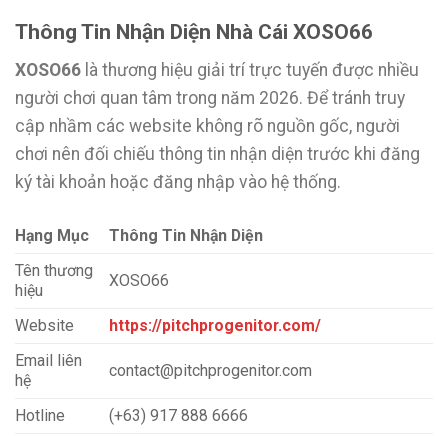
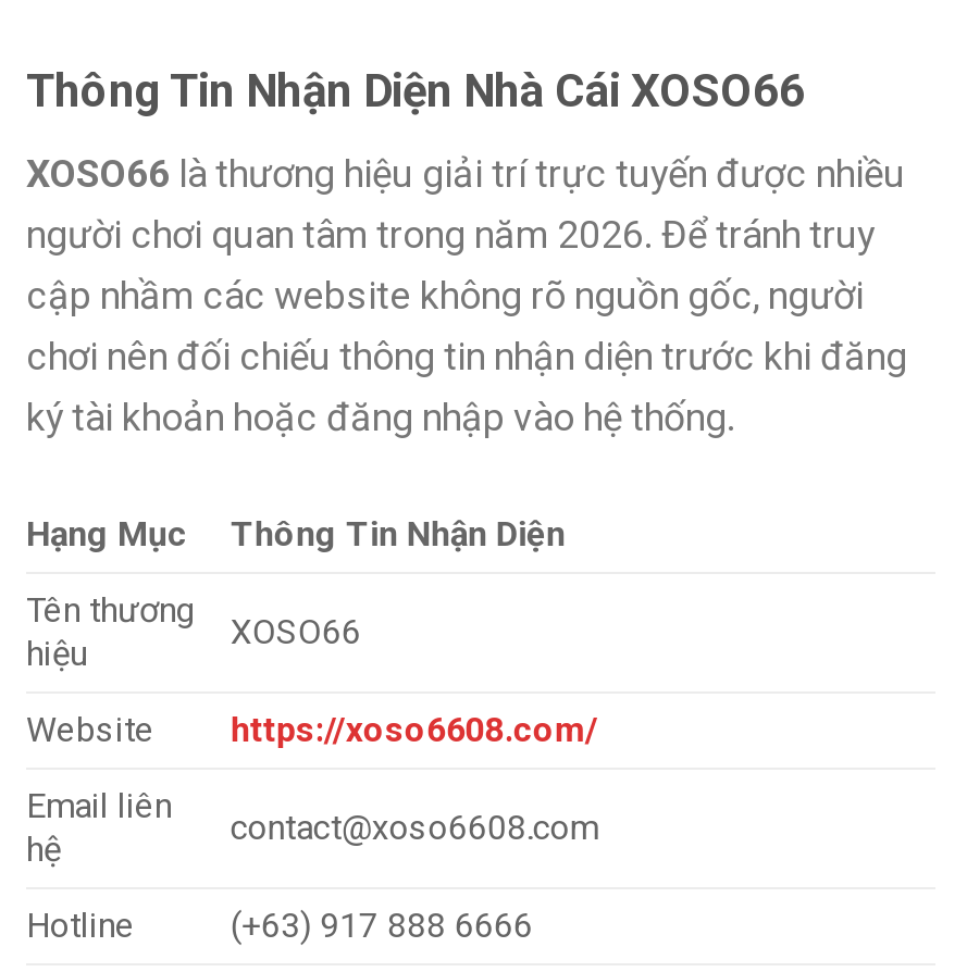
- https://pitchprogenitor.com/
+ https://xoso6608.com/

- contact@pitchprogenitor.com
+ contact@xoso6608.com
